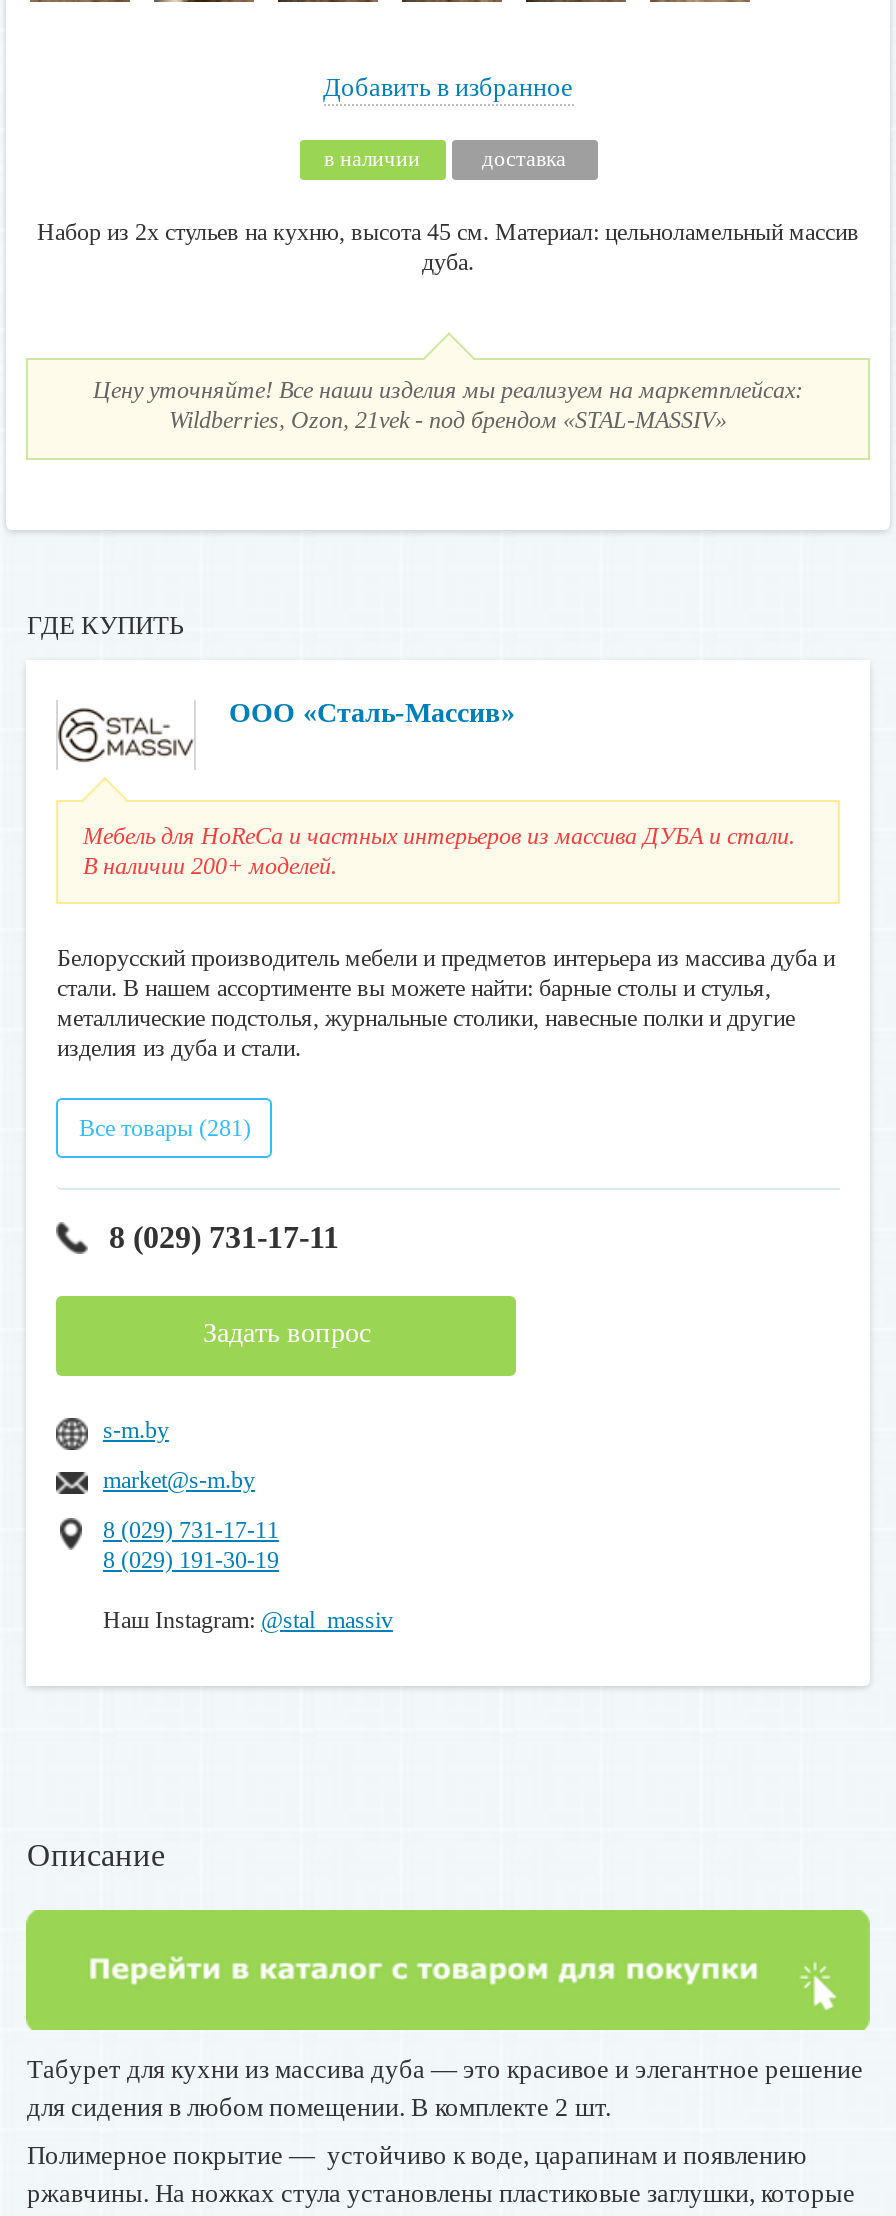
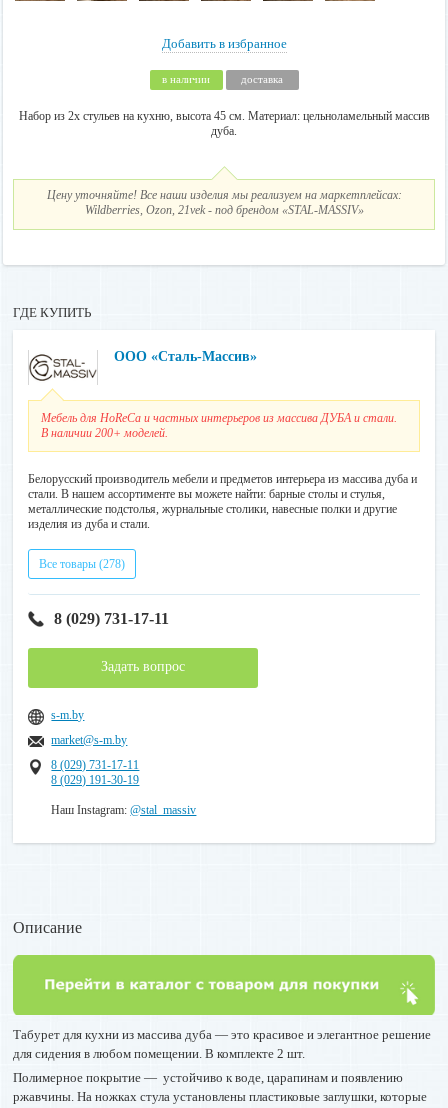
- Все товары (281)
+ Все товары (278)
